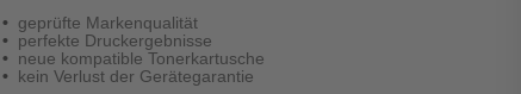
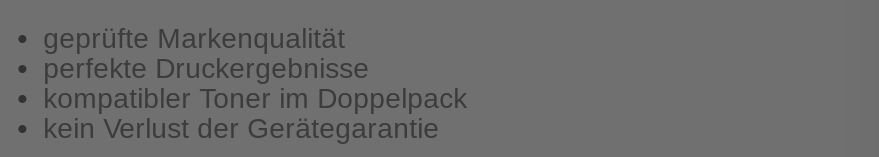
- neue kompatible Tonerkartusche
+ kompatibler Toner im Doppelpack
